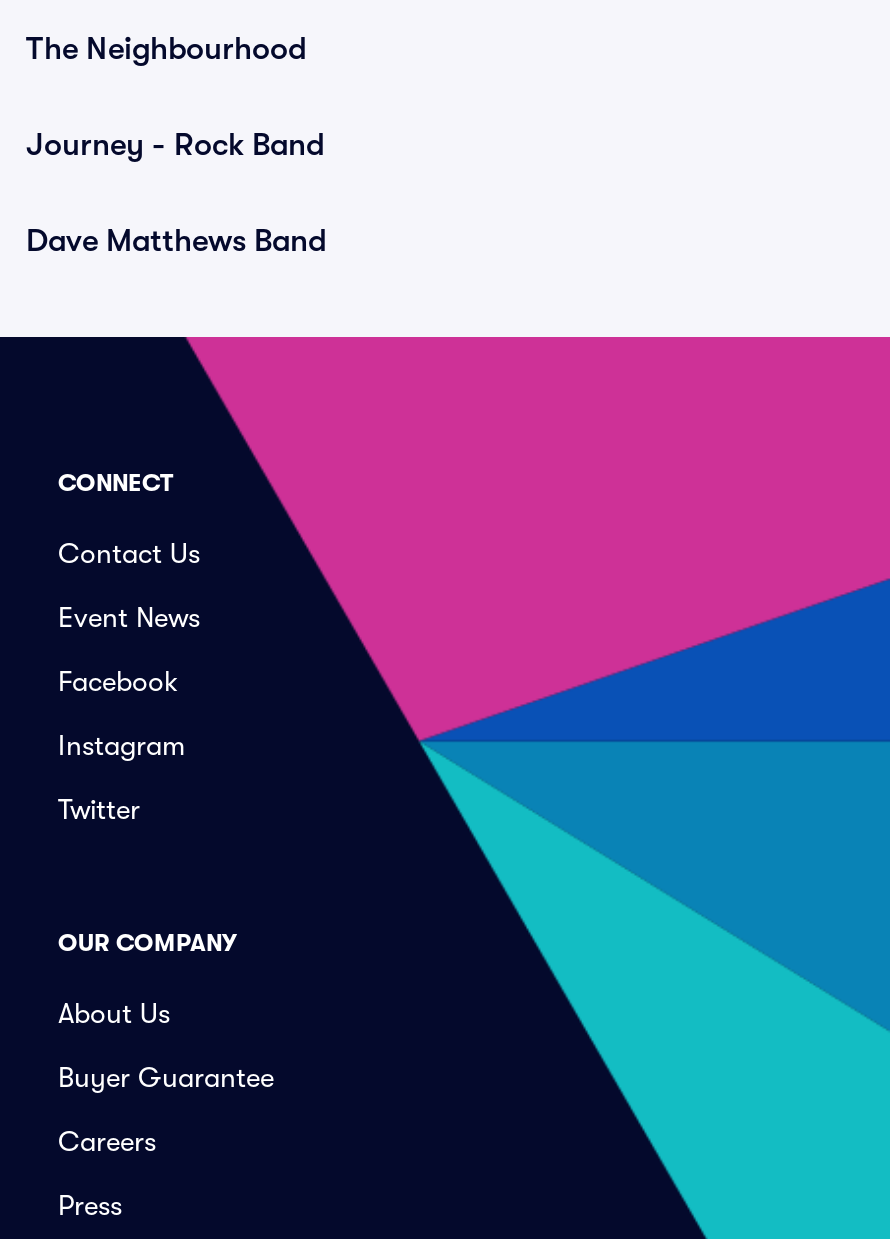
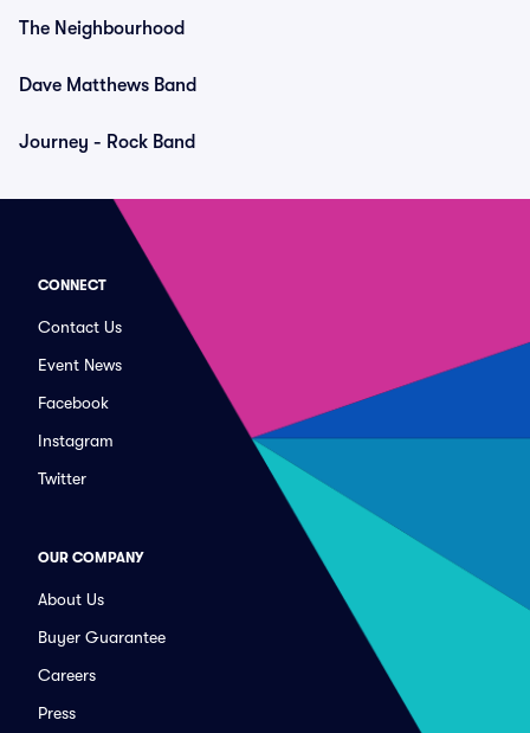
moved down: Journey - Rock Band

moved up: Dave Matthews Band
